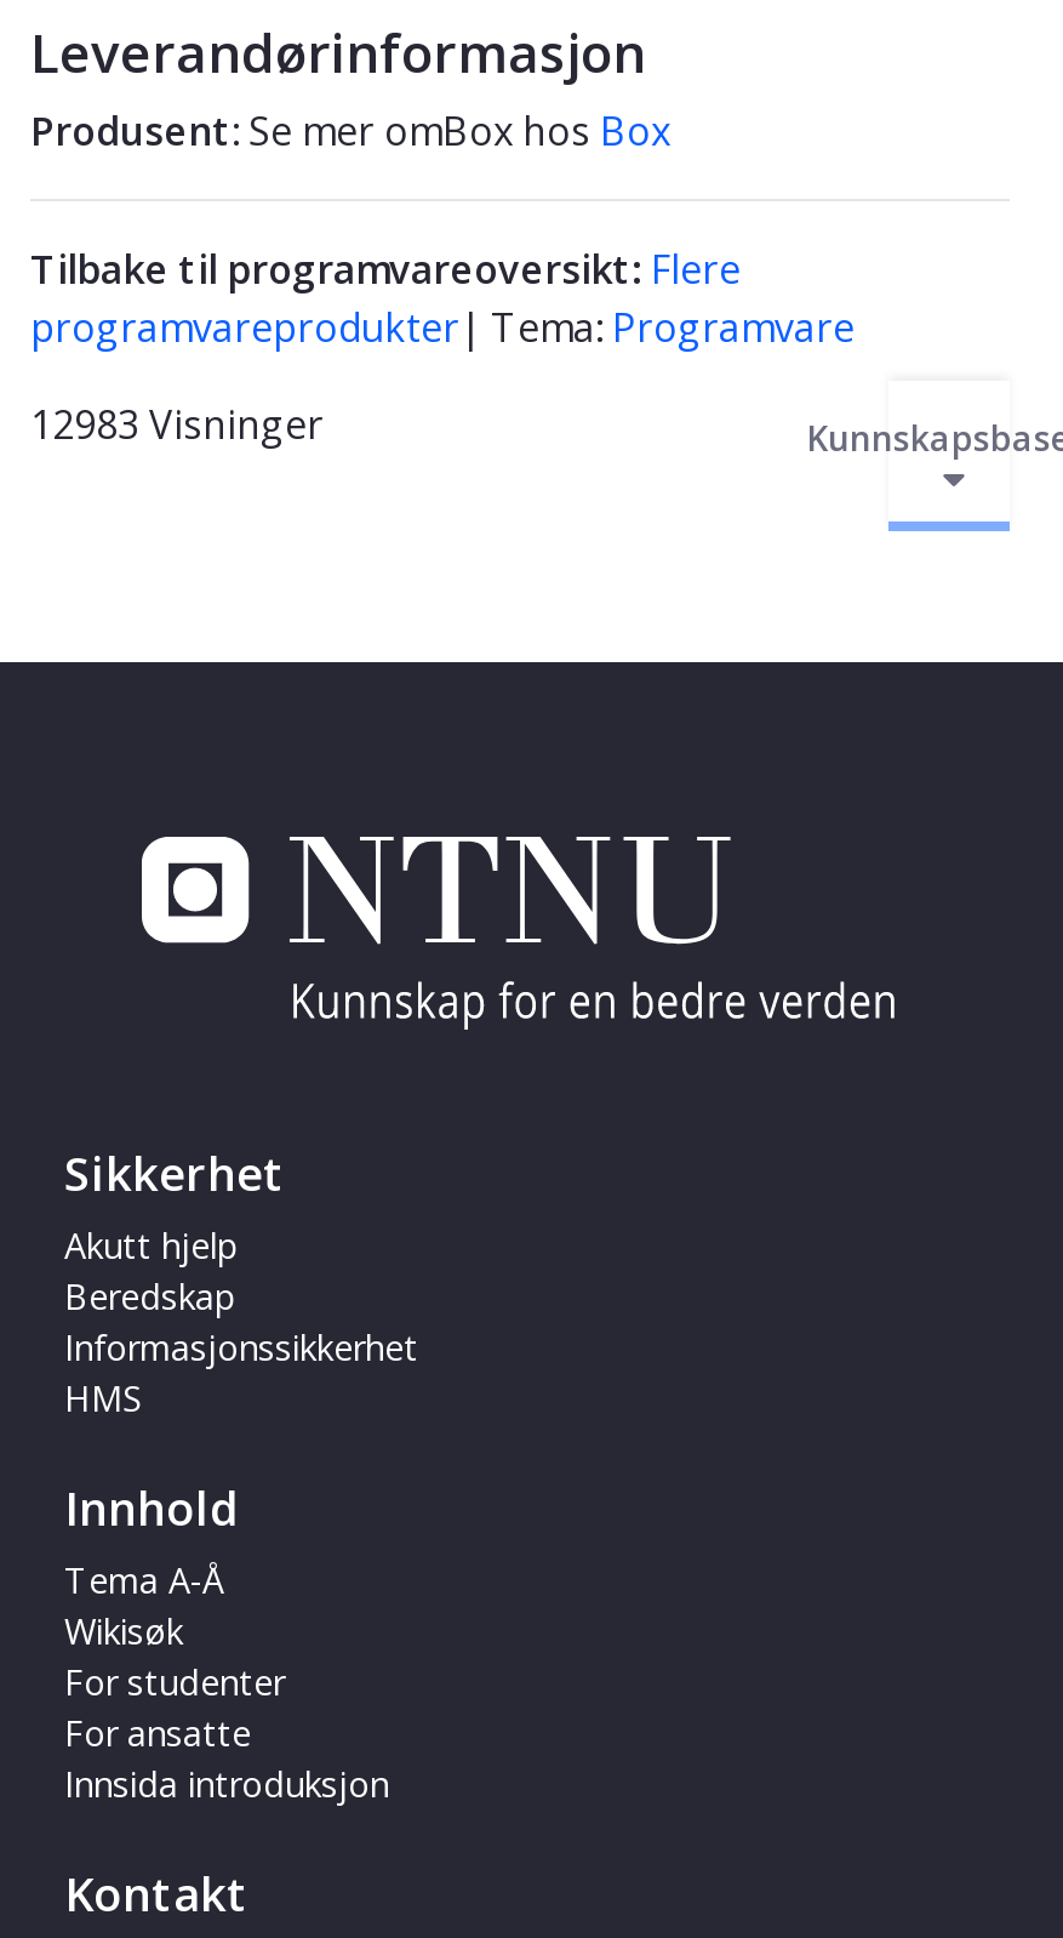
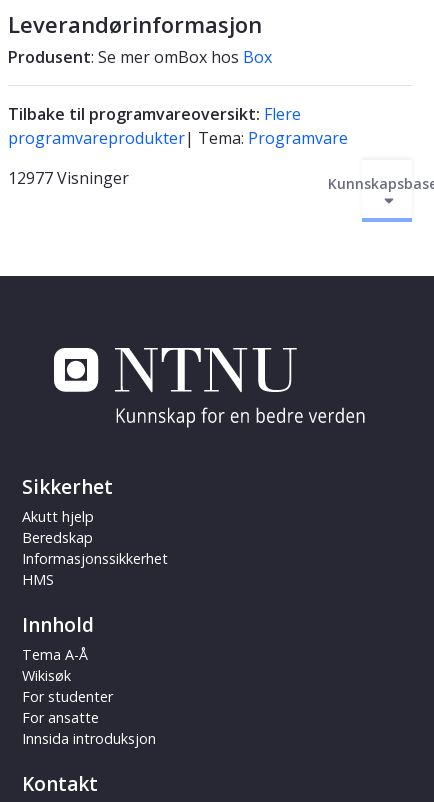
- 12983 Visninger
+ 12977 Visninger
